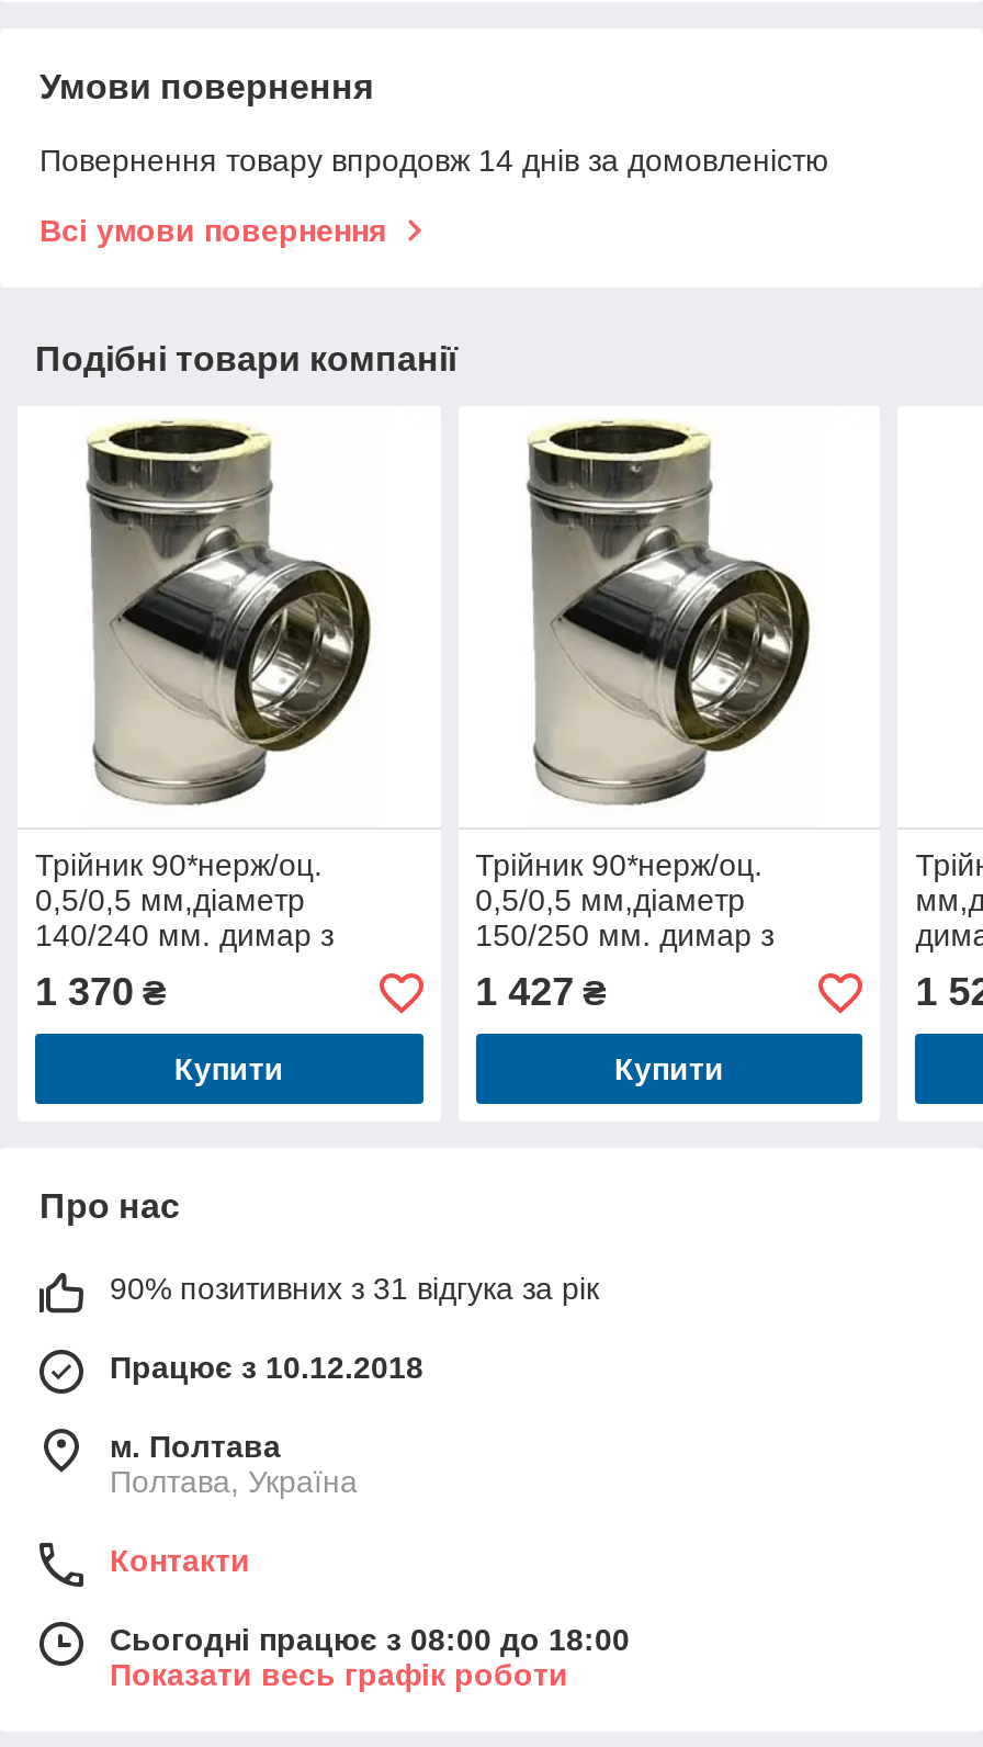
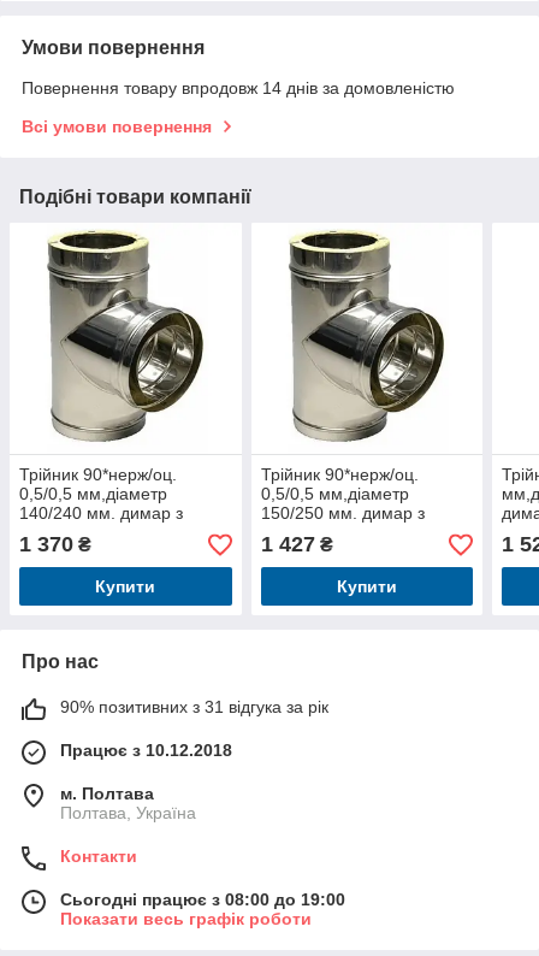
- Сьогодні працює з 08:00 до 18:00
+ Сьогодні працює з 08:00 до 19:00
